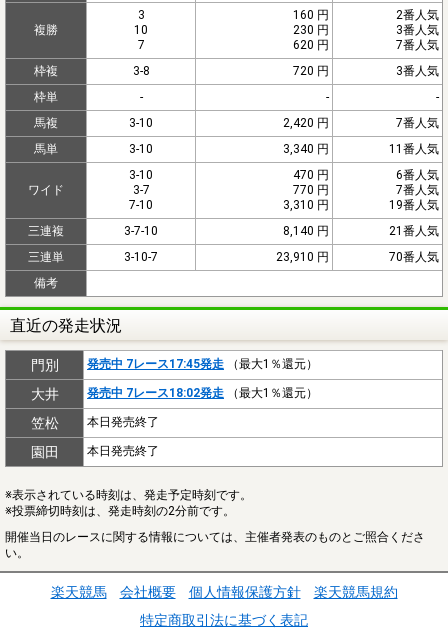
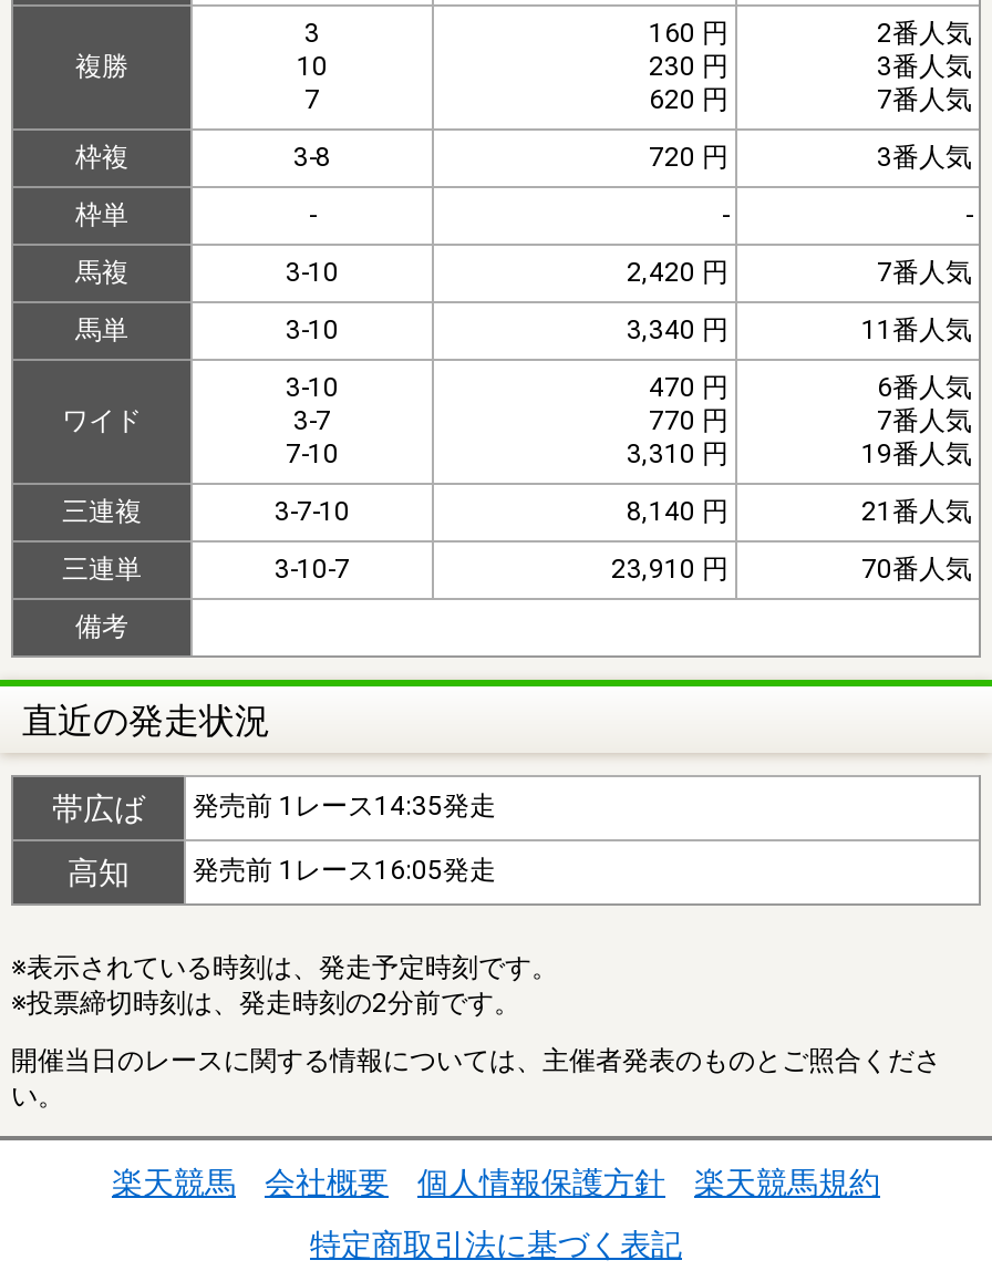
- 門別
- 発売中 7レース17:45発走（最大1％還元）
- 大井
- 発売中 7レース18:02発走（最大1％還元）
- 笠松
- 本日発売終了
- 園田
- 本日発売終了
+ 帯広ば
+ 発売前 1レース14:35発走
+ 高知
+ 発売前 1レース16:05発走
